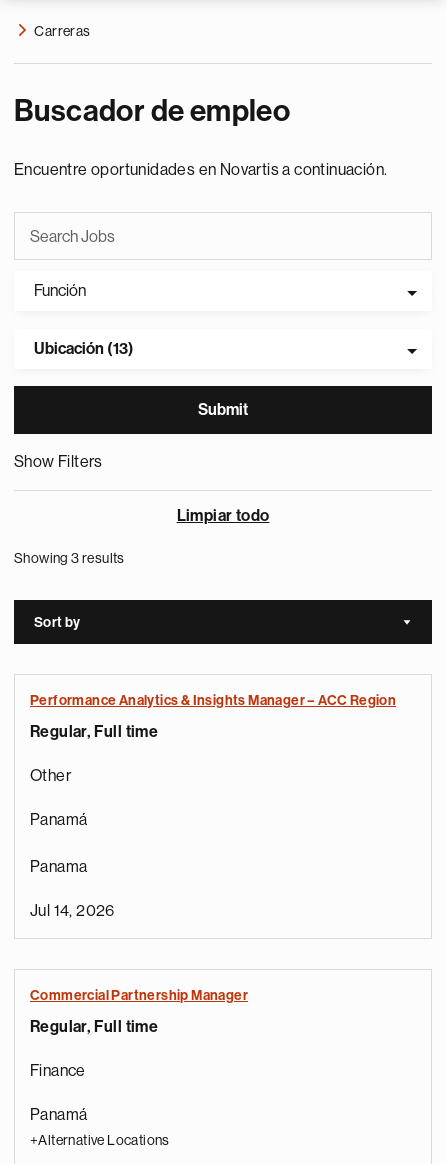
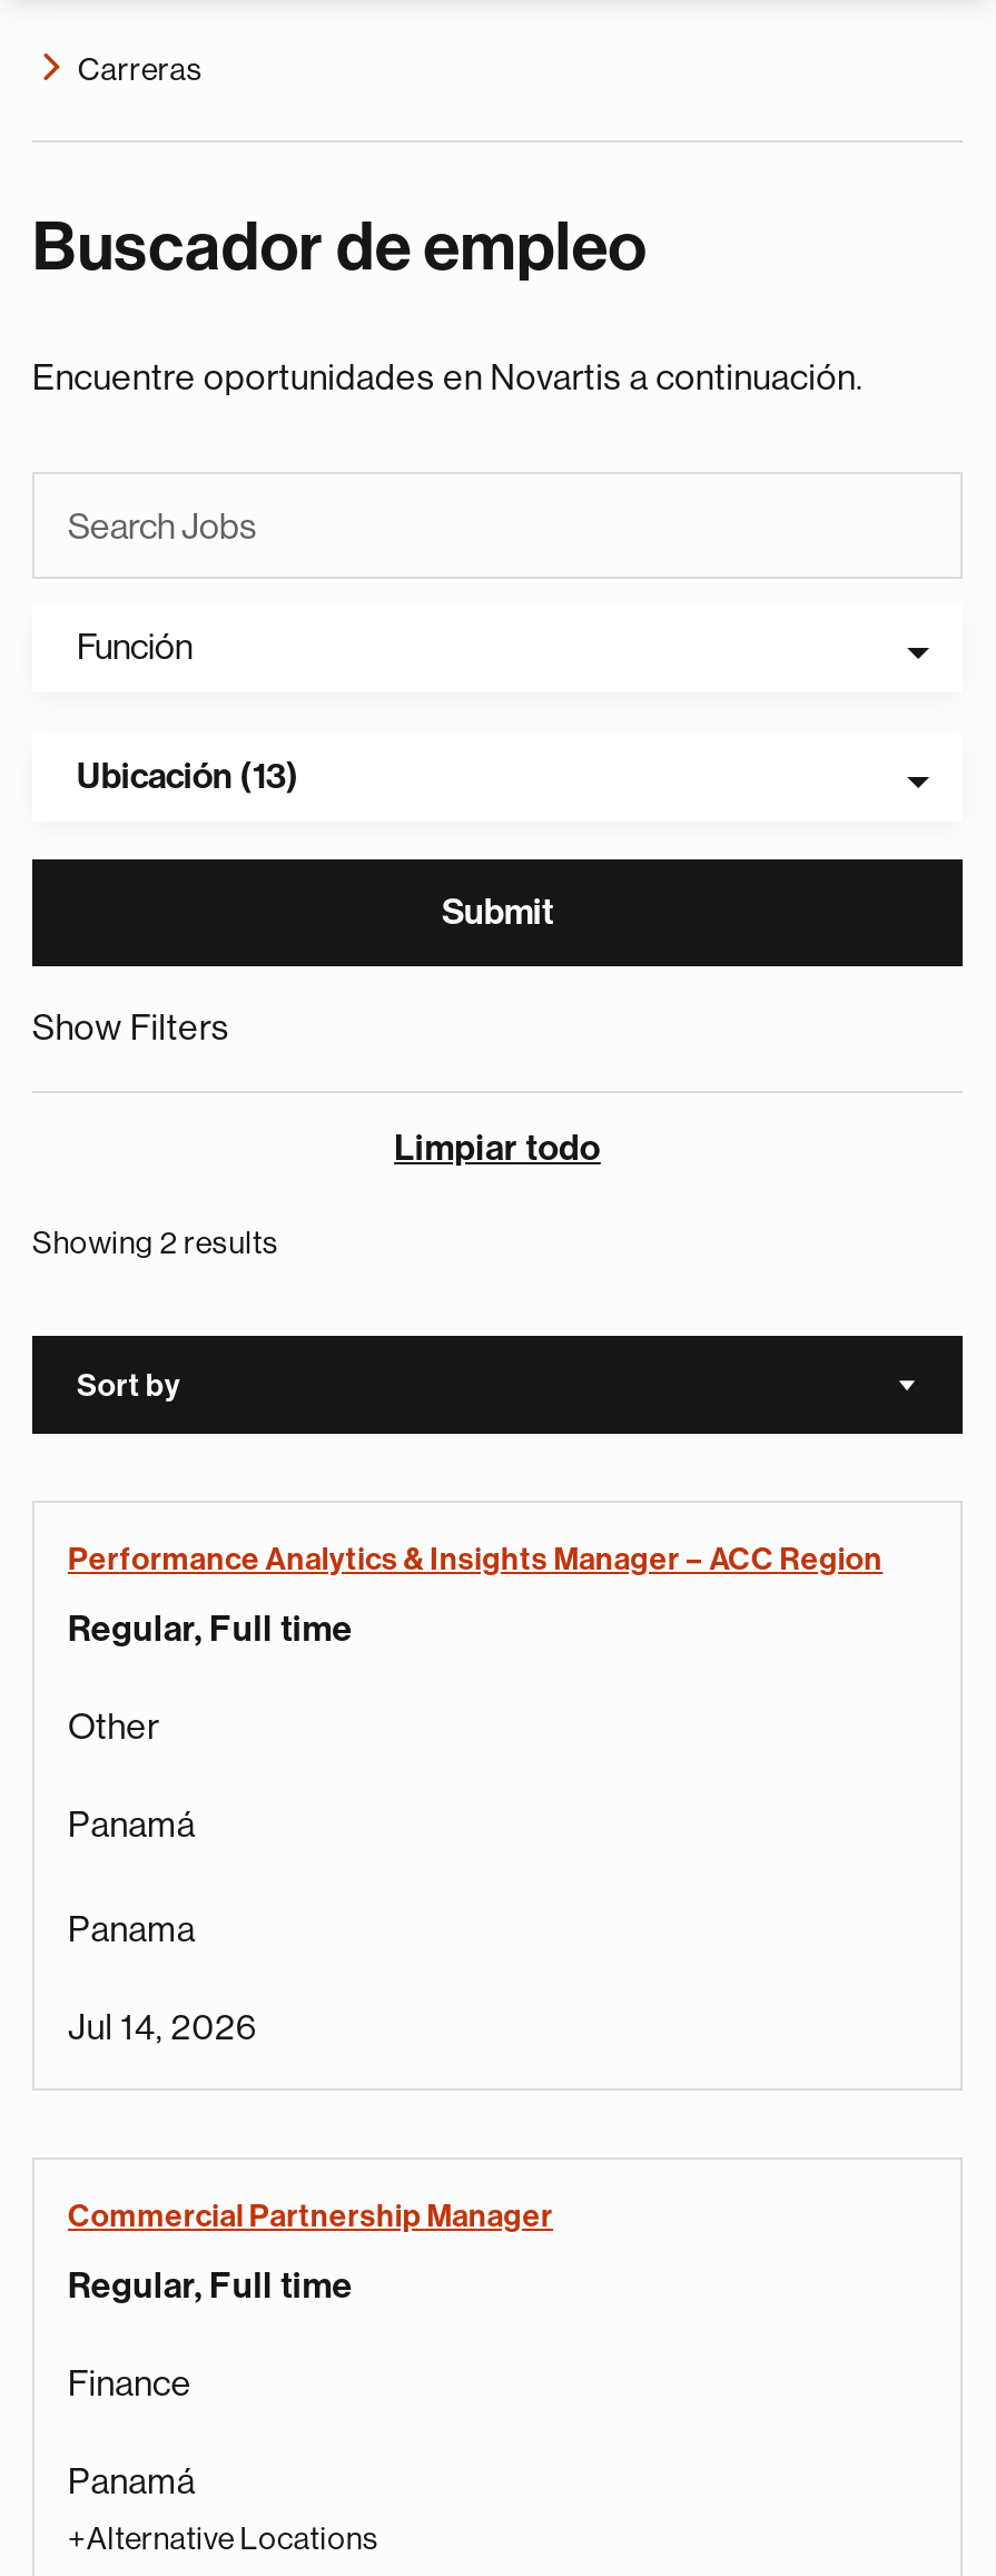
- Showing 3 results
+ Showing 2 results
